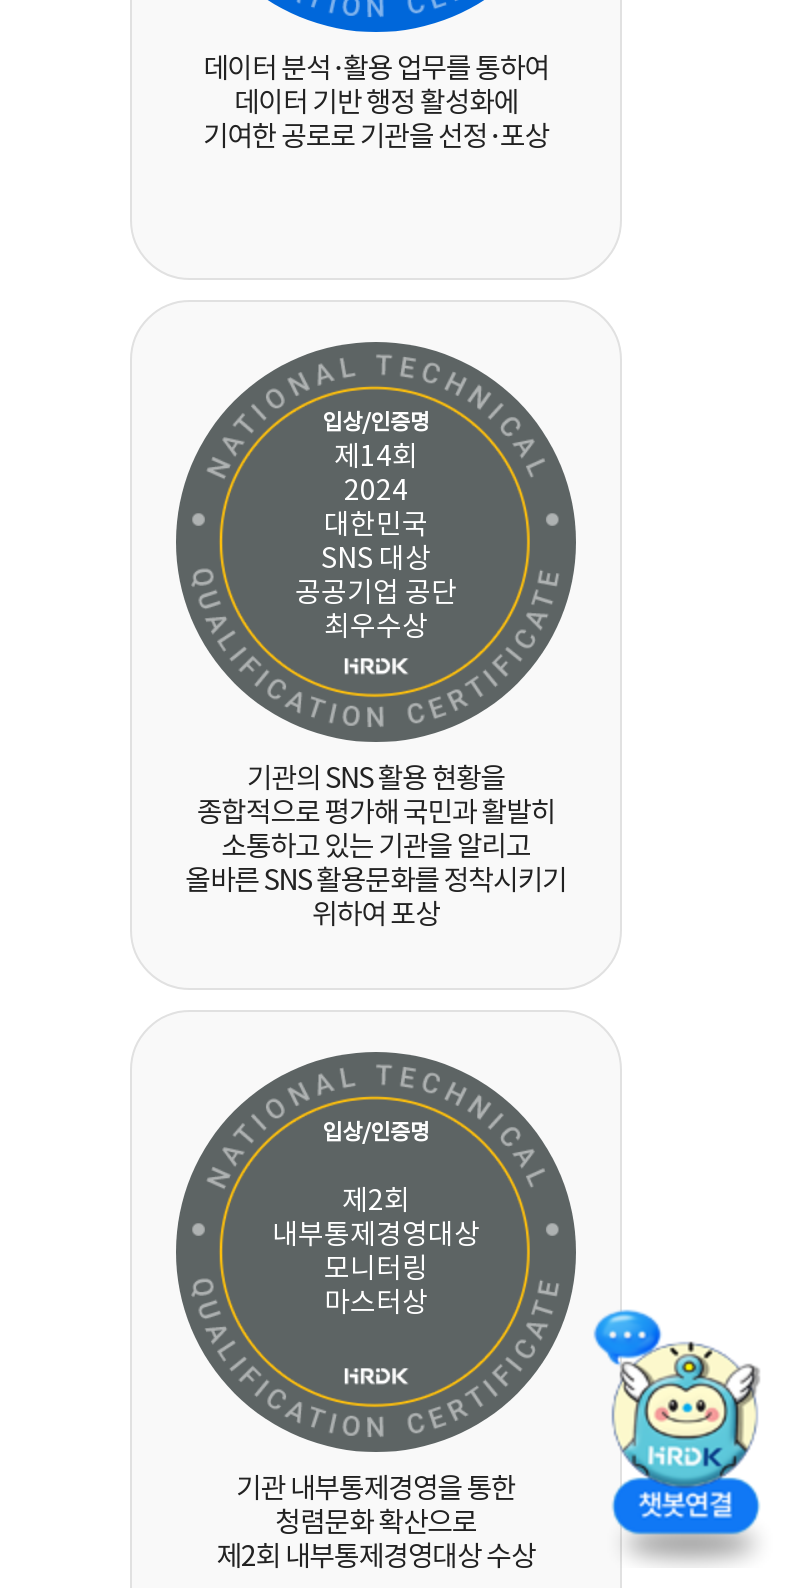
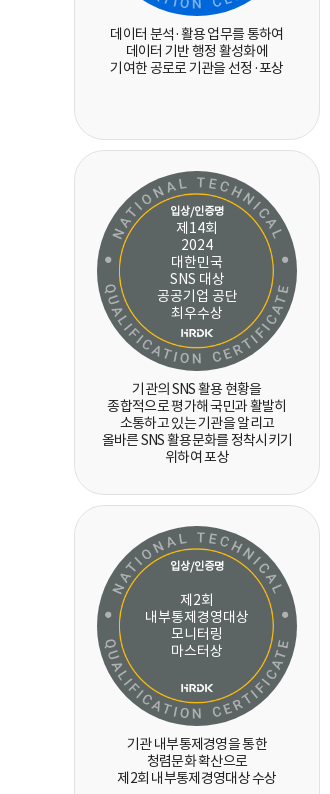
- [image]
